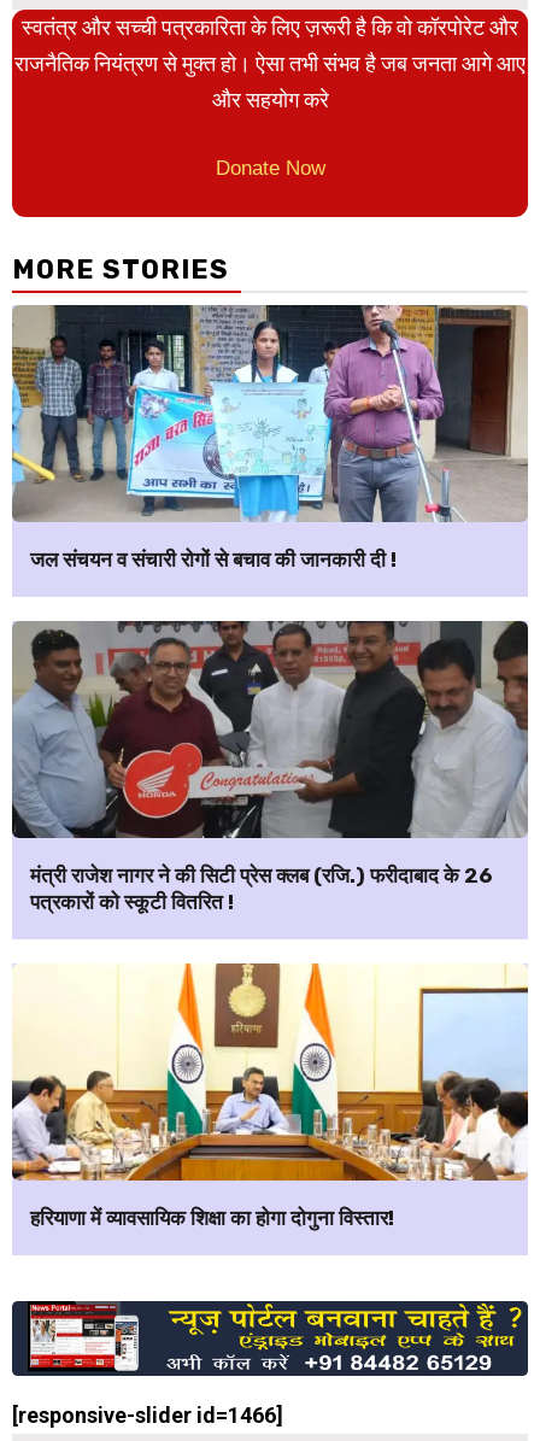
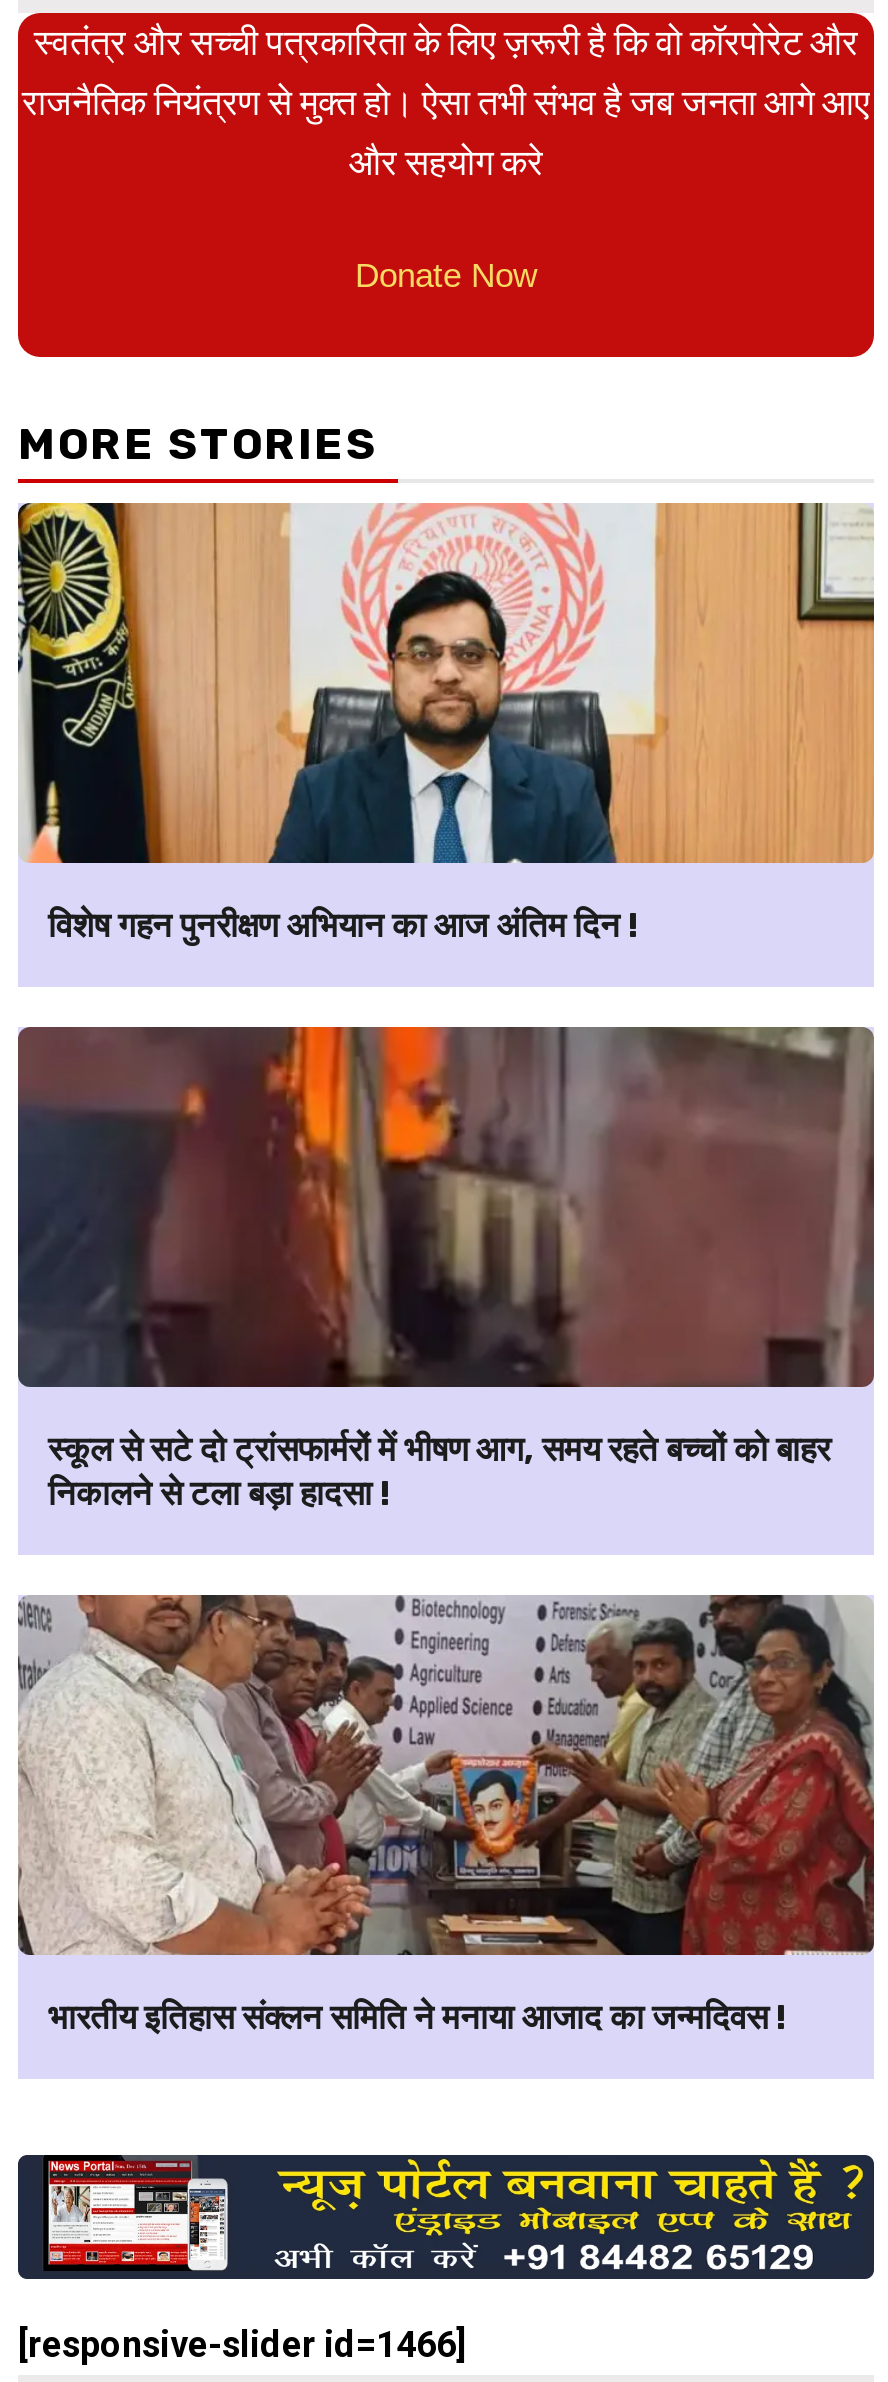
- [image]
- जल संचयन व संचारी रोगों से बचाव की जानकारी दी !
+ [image]
+ विशेष गहन पुनरीक्षण अभियान का आज अंतिम दिन !

- [image]
- मंत्री राजेश नागर ने की सिटी प्रेस क्लब (रजि.) फरीदाबाद के 26
- पत्रकारों को स्कूटी वितरित !
+ [image]
+ स्कूल से सटे दो ट्रांसफार्मरों में भीषण आग, समय रहते बच्चों को बाहर
+ निकालने से टला बड़ा हादसा !

- [image]
- हरियाणा में व्यावसायिक शिक्षा का होगा दोगुना विस्तार!
+ [image]
+ भारतीय इतिहास संक्लन समिति ने मनाया आजाद का जन्मदिवस !
